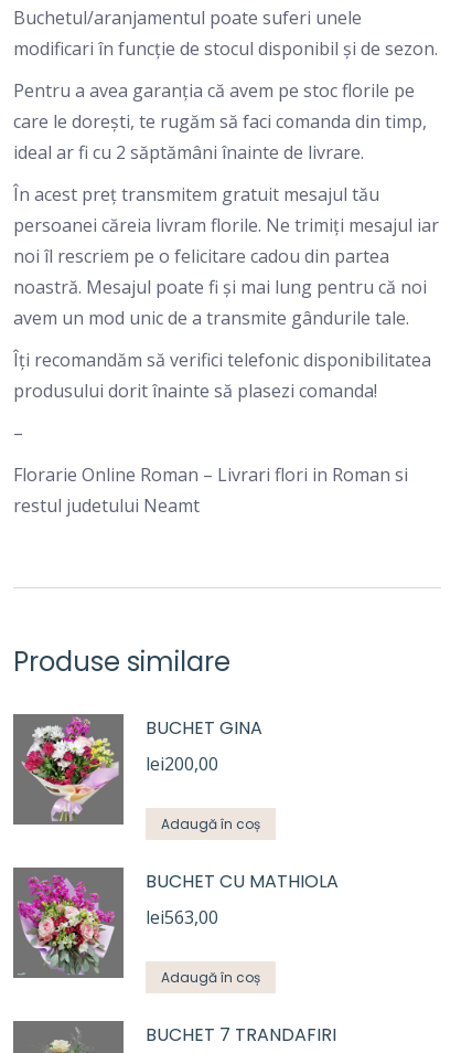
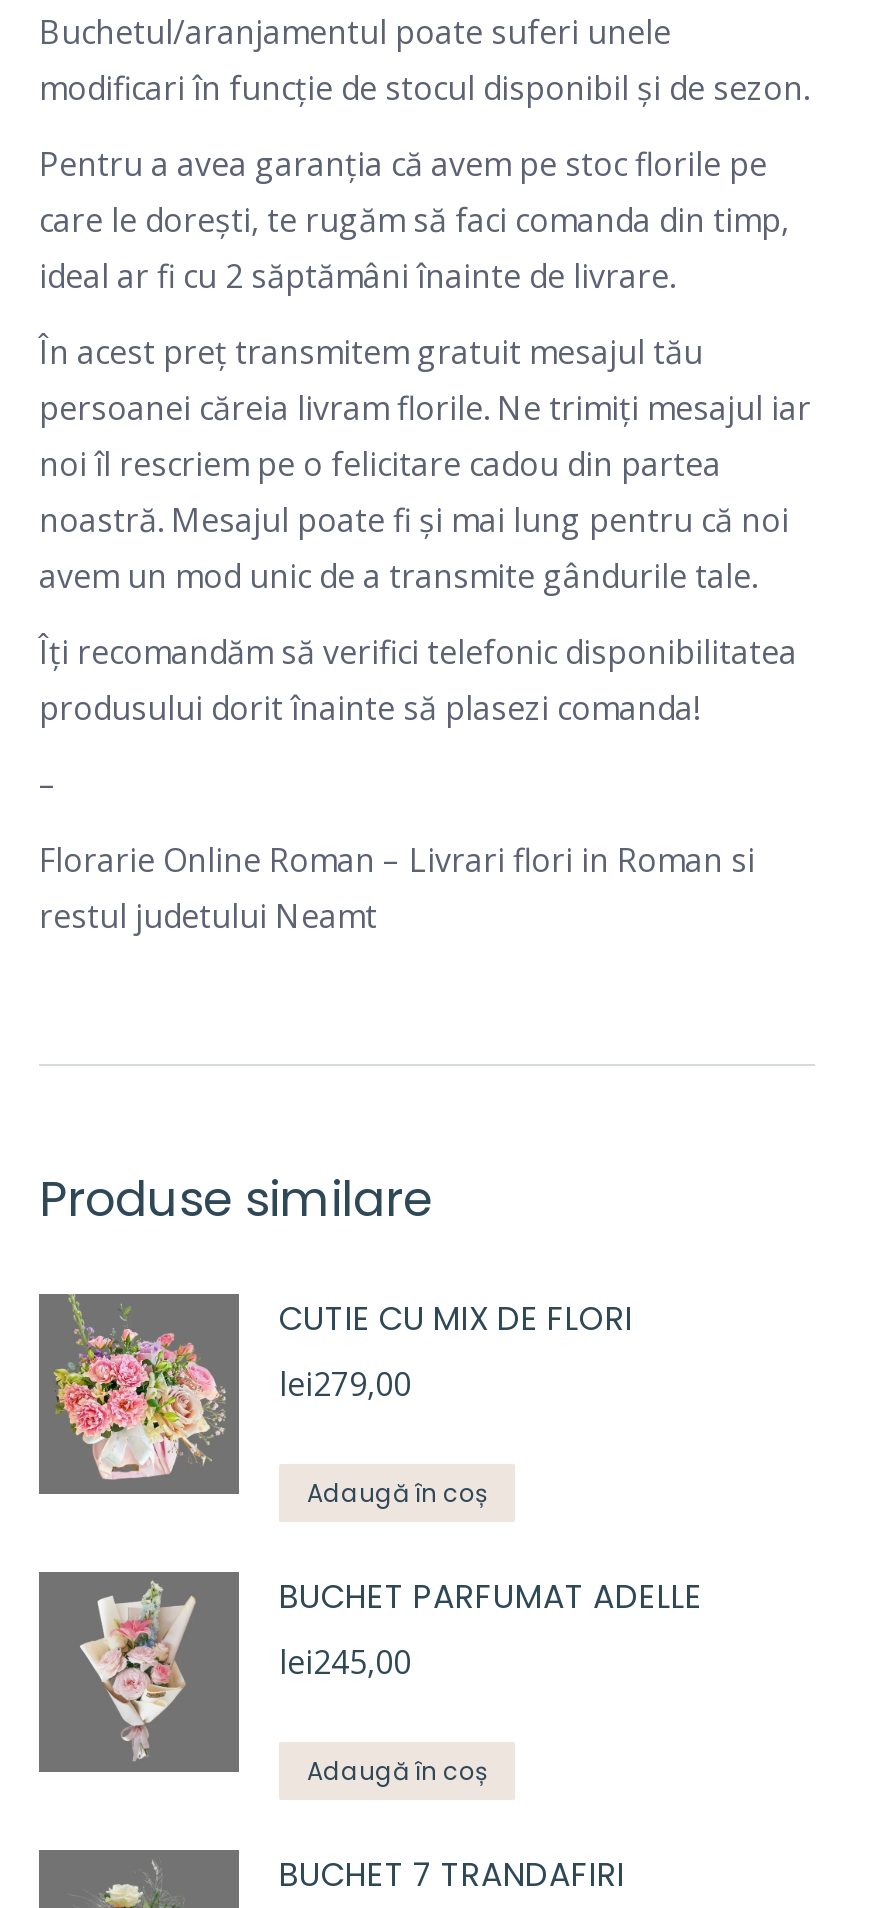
- [image]
- BUCHET GINA
- lei200,00
+ [image]
+ CUTIE CU MIX DE FLORI
+ lei279,00

- [image]
- BUCHET CU MATHIOLA
+ [image]
+ BUCHET PARFUMAT ADELLE

- lei563,00
+ lei245,00
